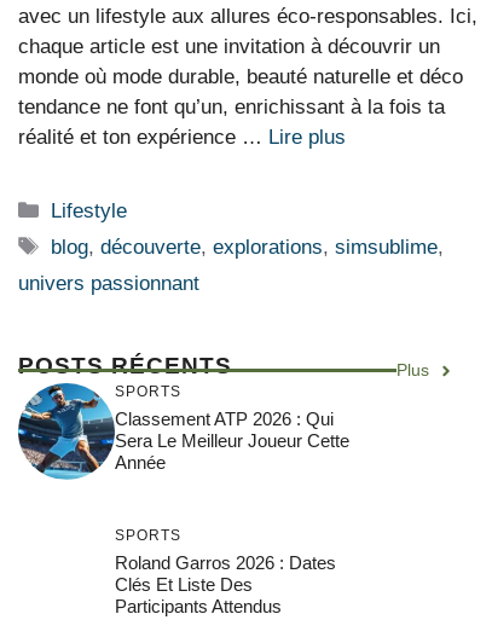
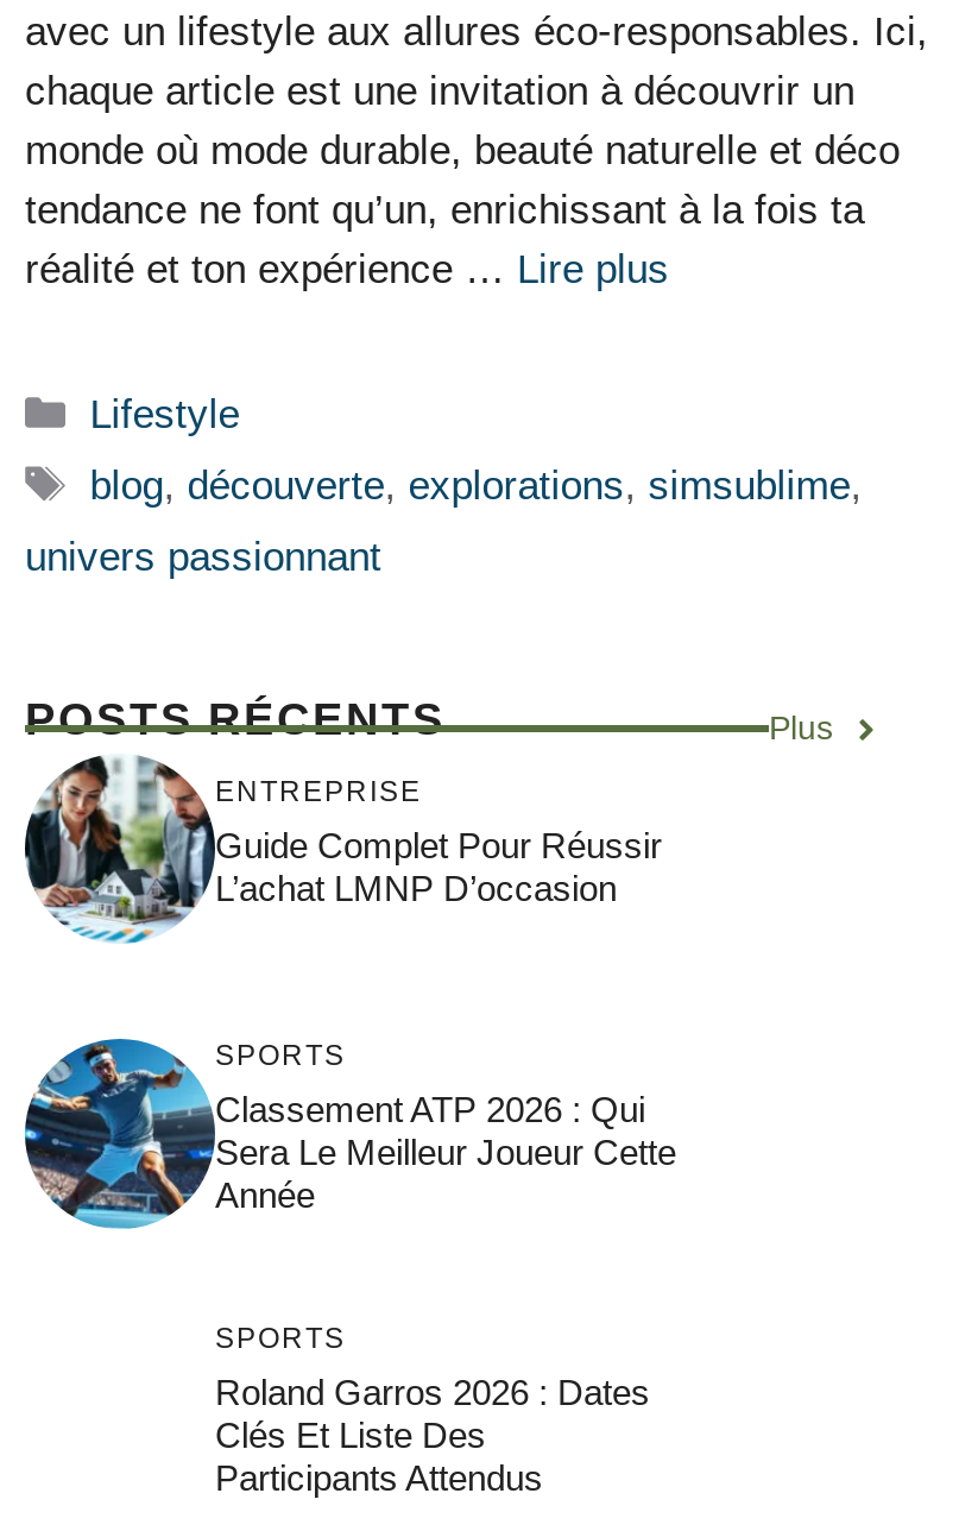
+ [image]
+ ENTREPRISE
+ Guide Complet Pour Réussir
+ L’achat LMNP D’occasion
